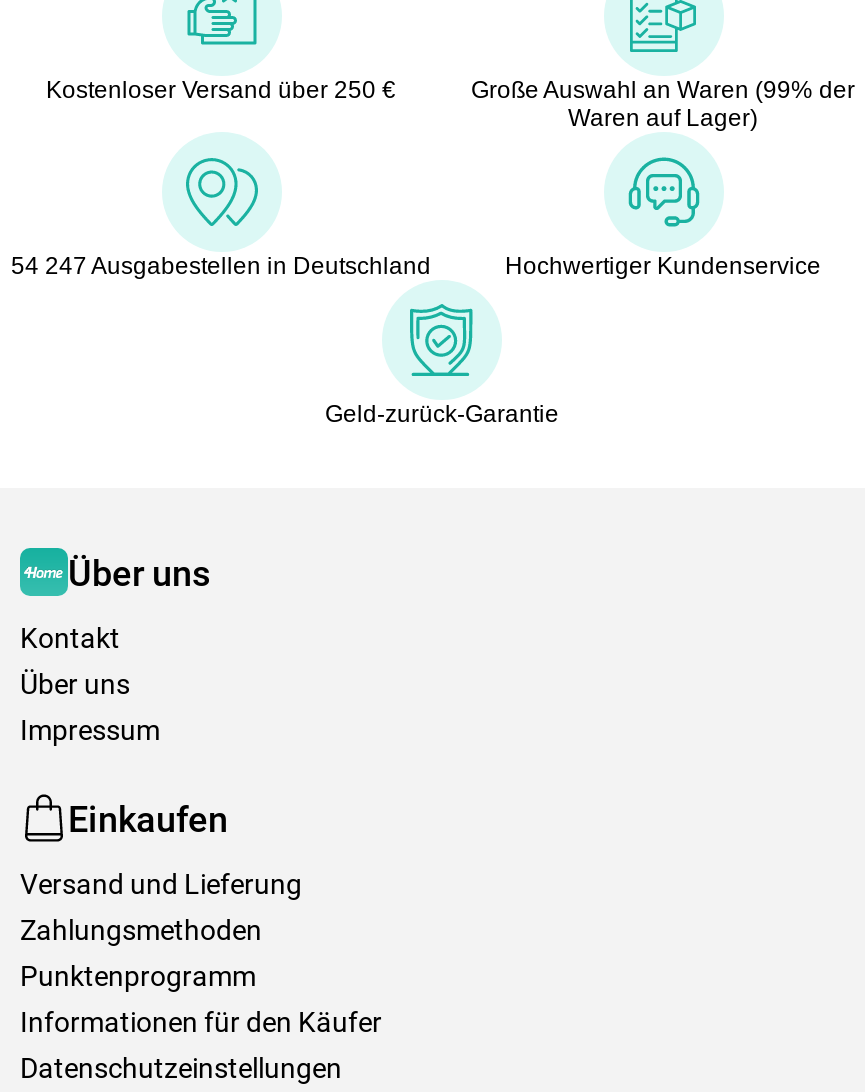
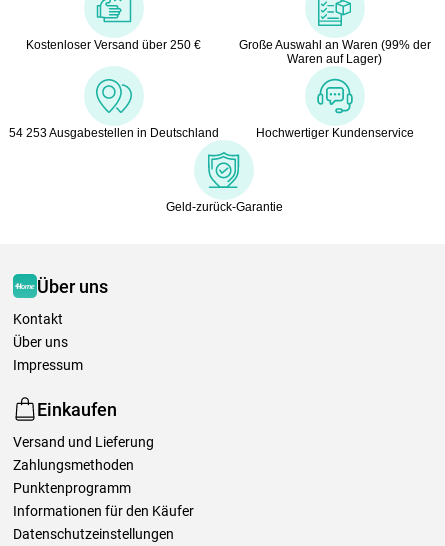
- 54 247 Ausgabestellen in Deutschland
+ 54 253 Ausgabestellen in Deutschland
